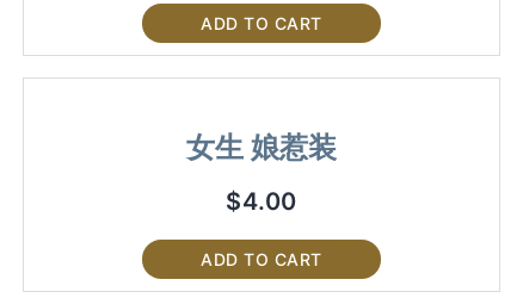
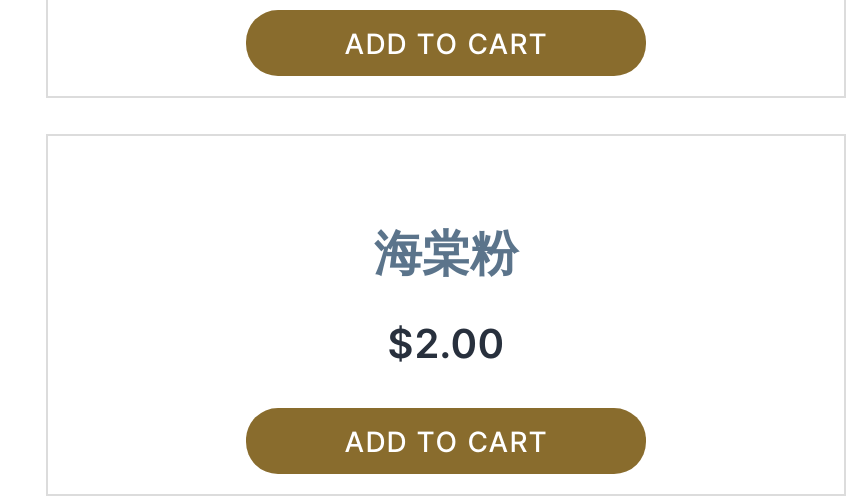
- 女生 娘惹装
+ 海棠粉

- $4.00
+ $2.00
